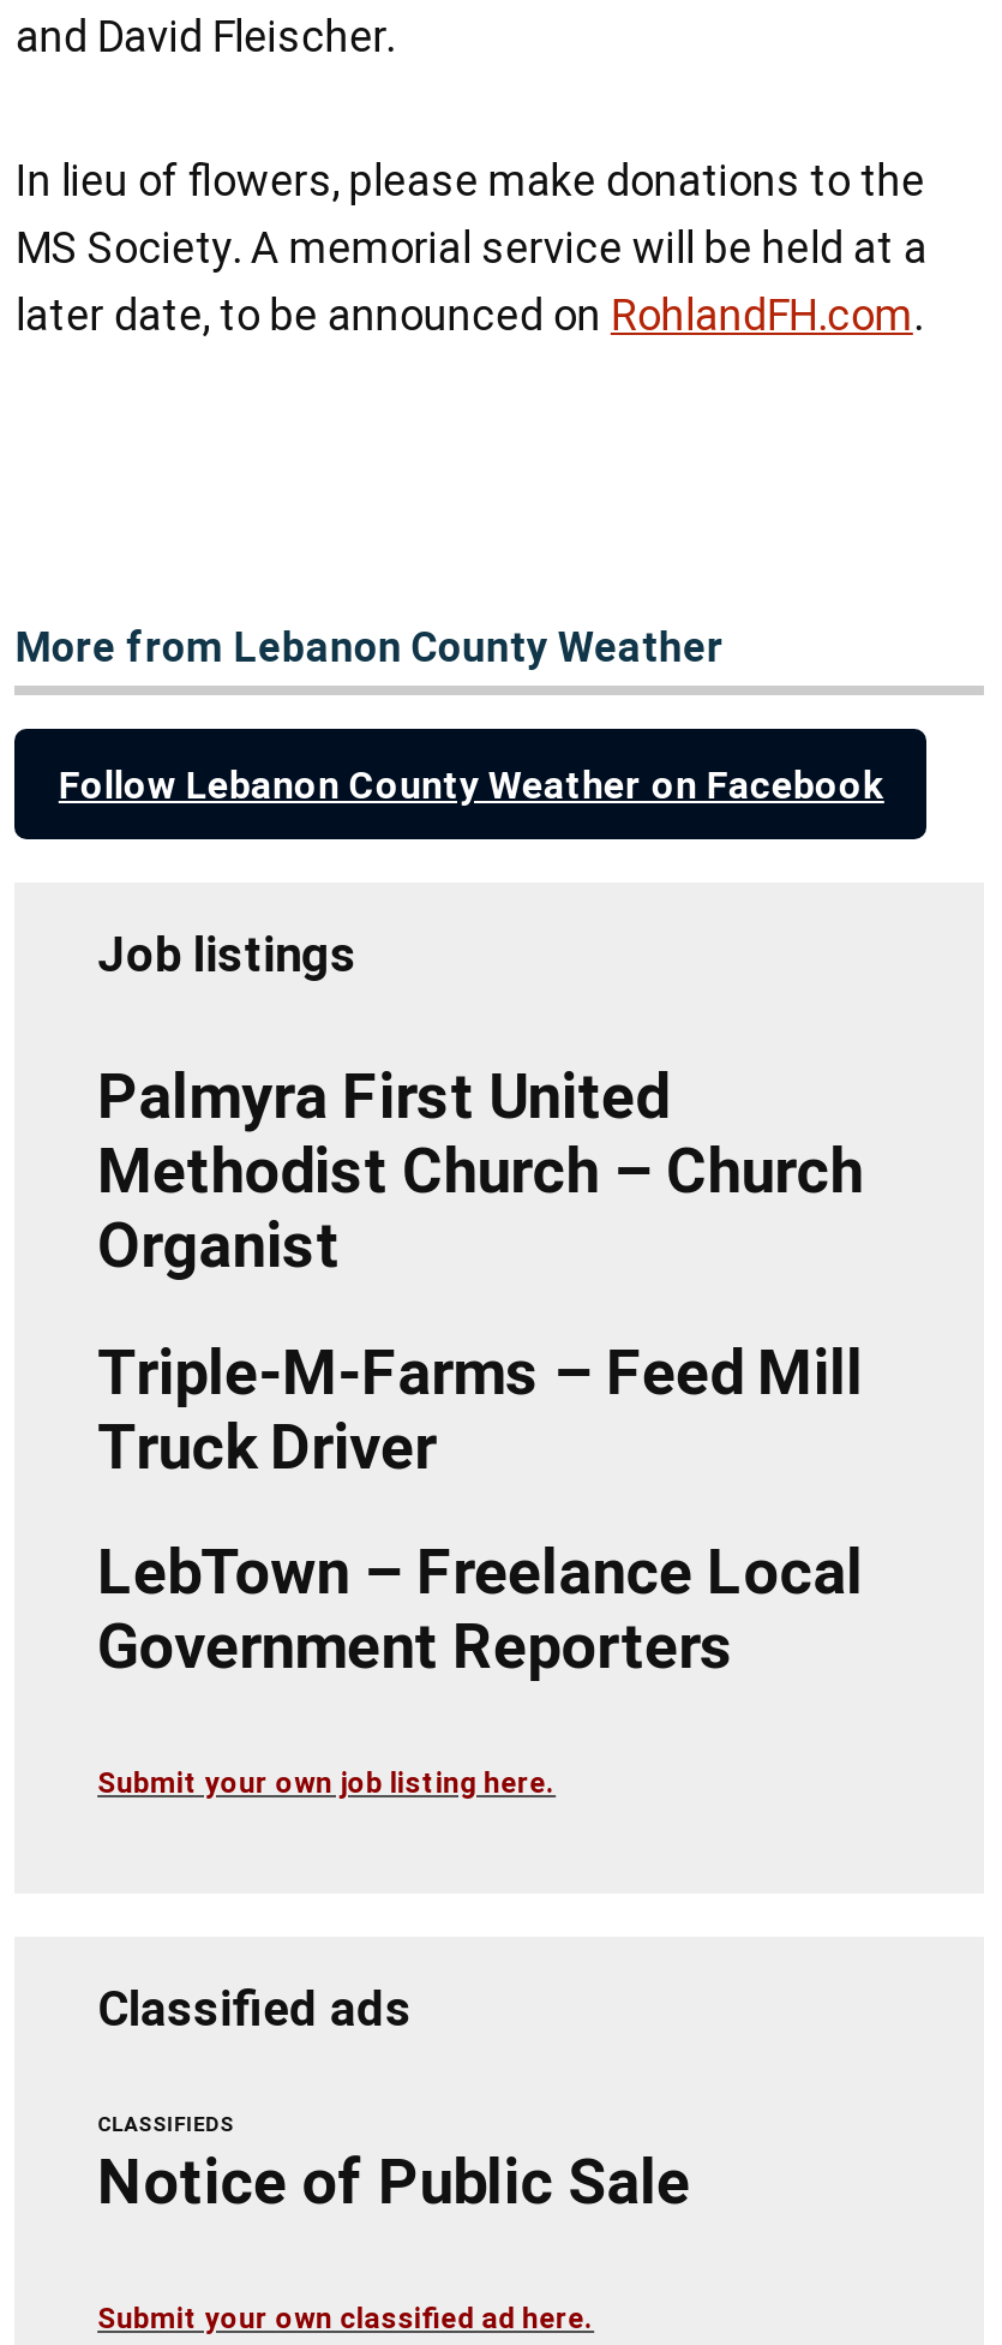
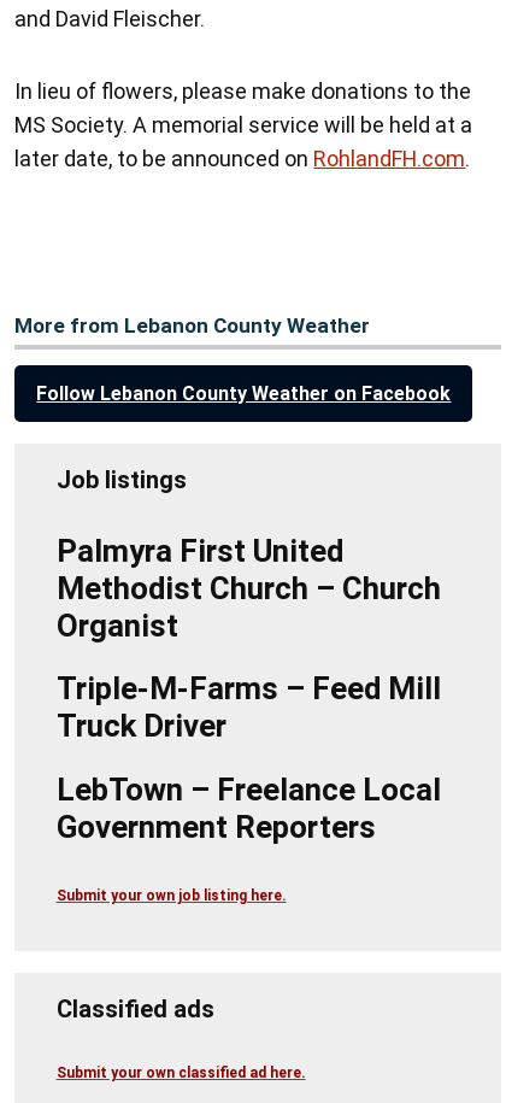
- CLASSIFIEDS
- Notice of Public Sale
